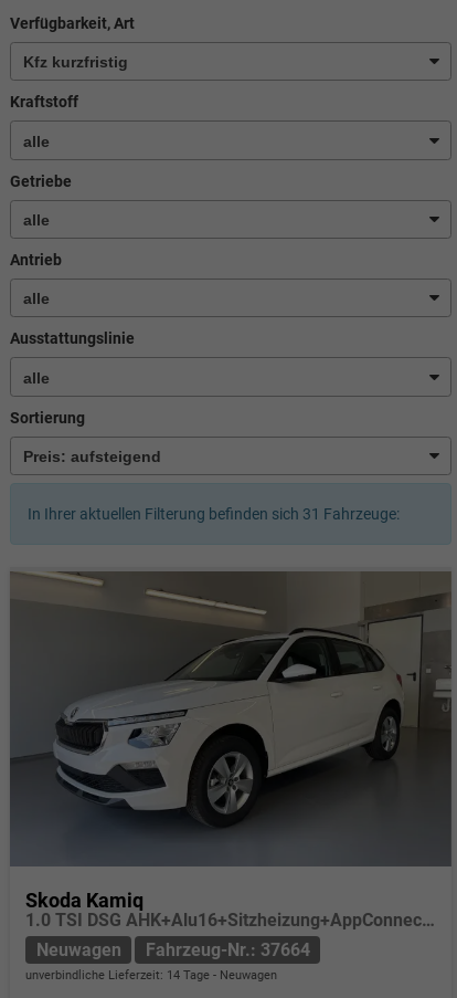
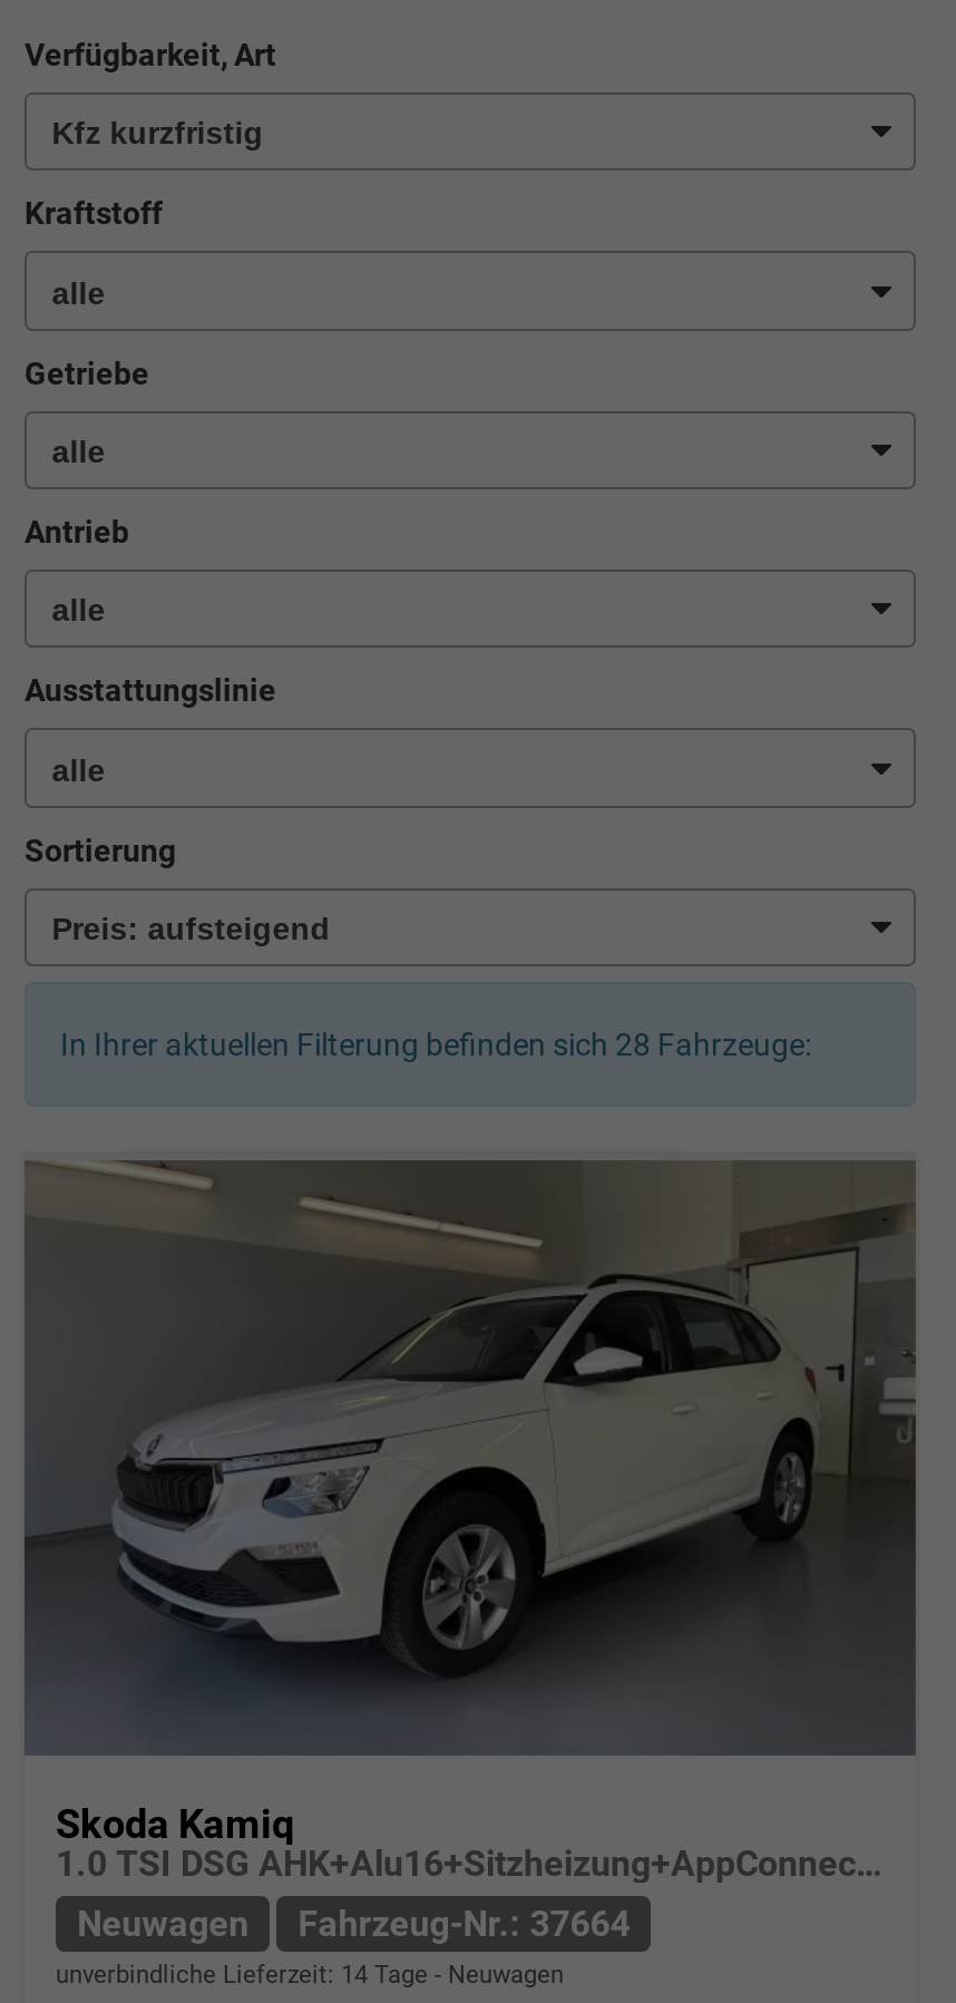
- In Ihrer aktuellen Filterung befinden sich 31 Fahrzeuge:
+ In Ihrer aktuellen Filterung befinden sich 28 Fahrzeuge:
